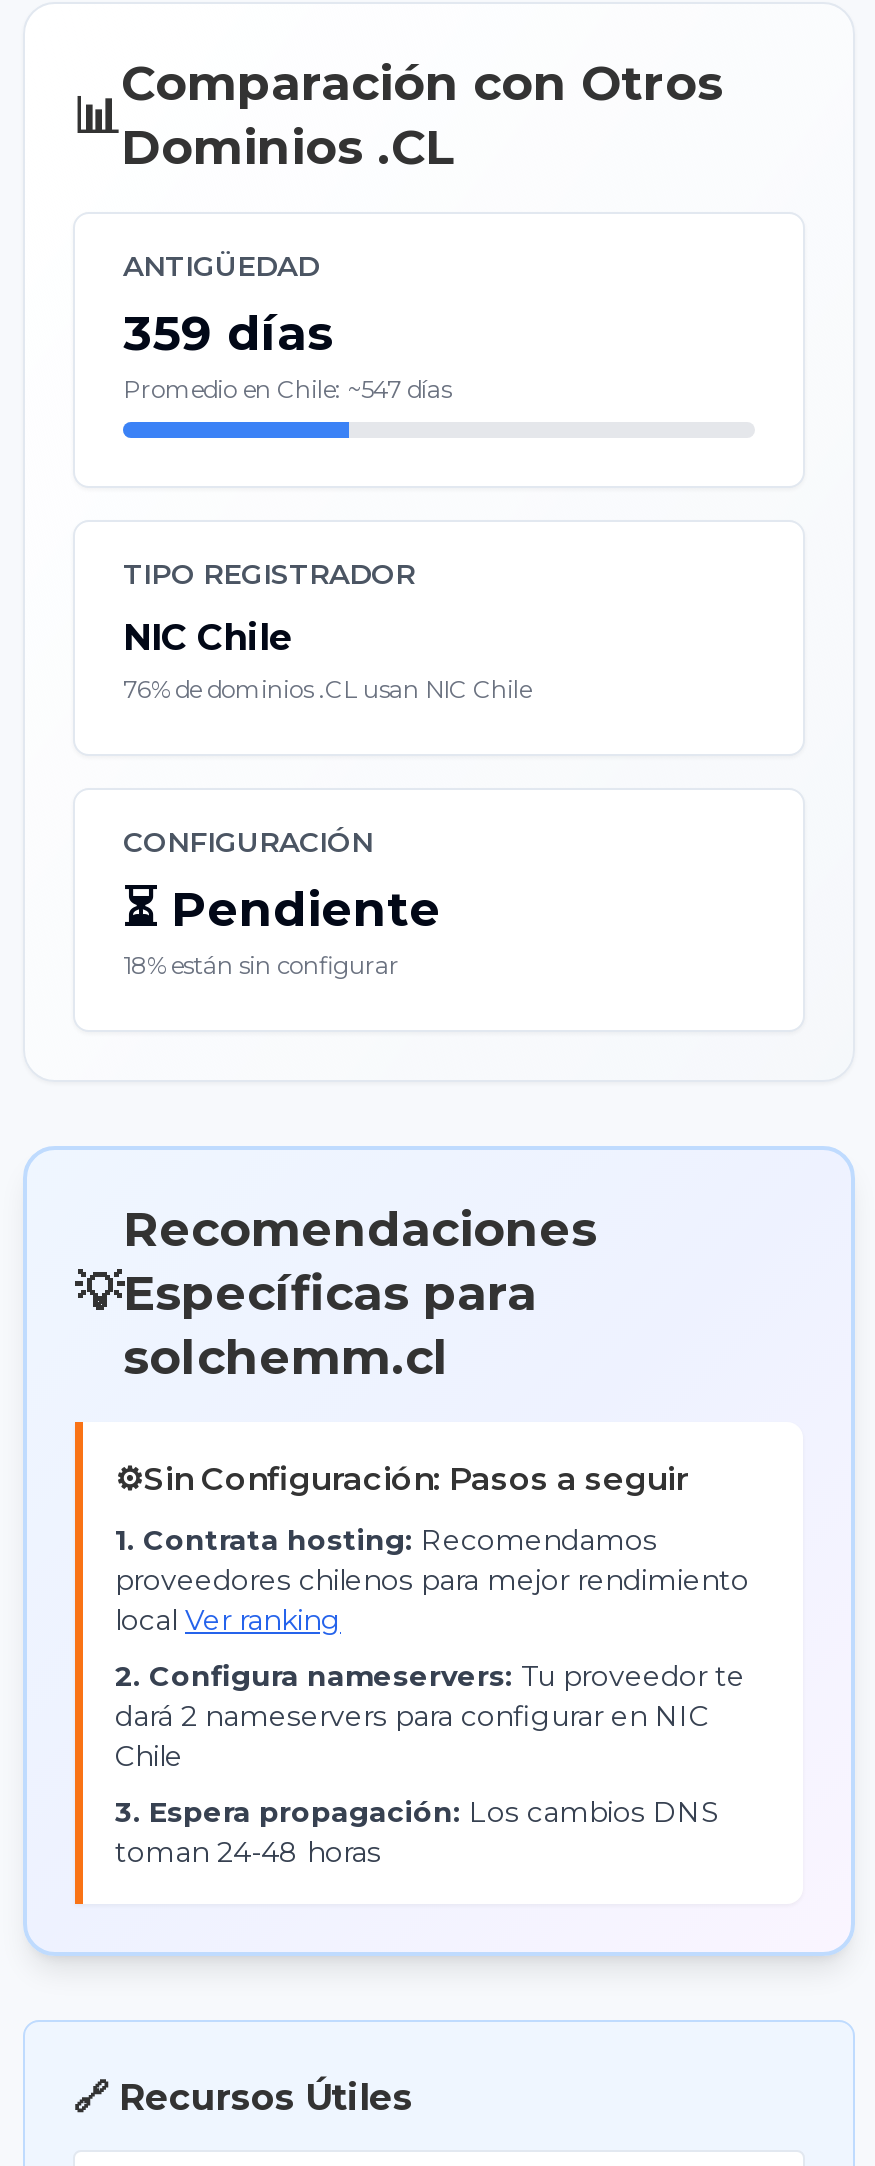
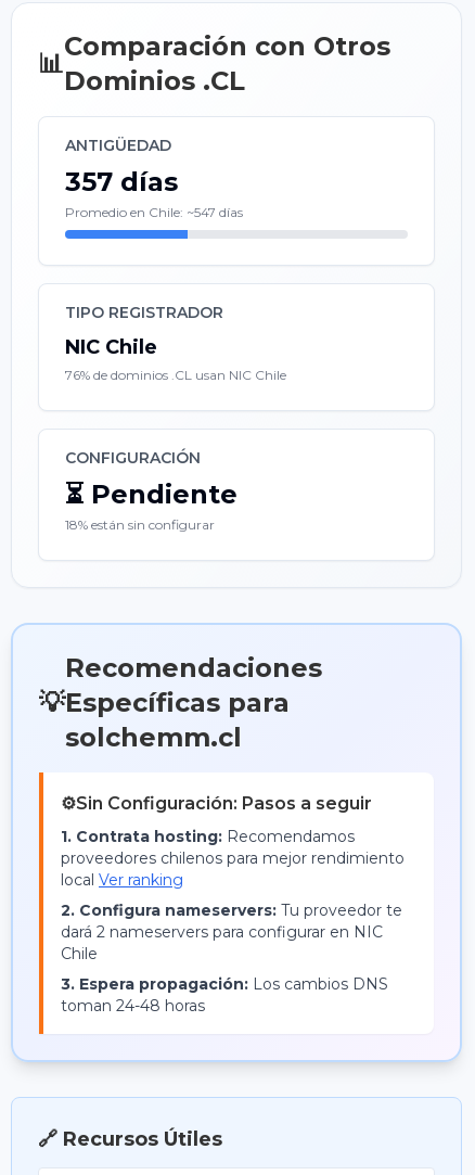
- 359 días
+ 357 días
